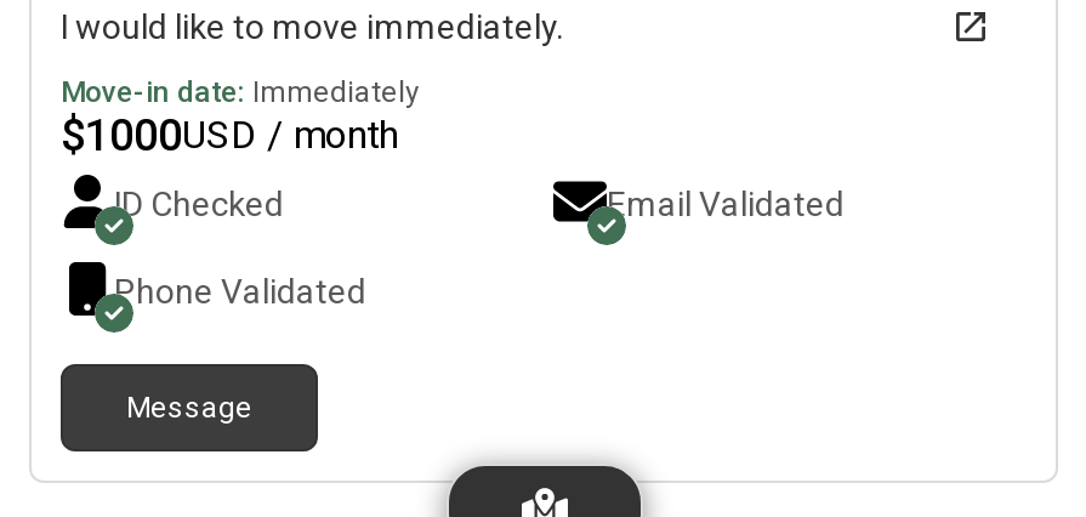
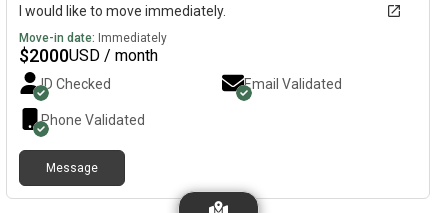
- $1000USD / month
+ $2000USD / month
